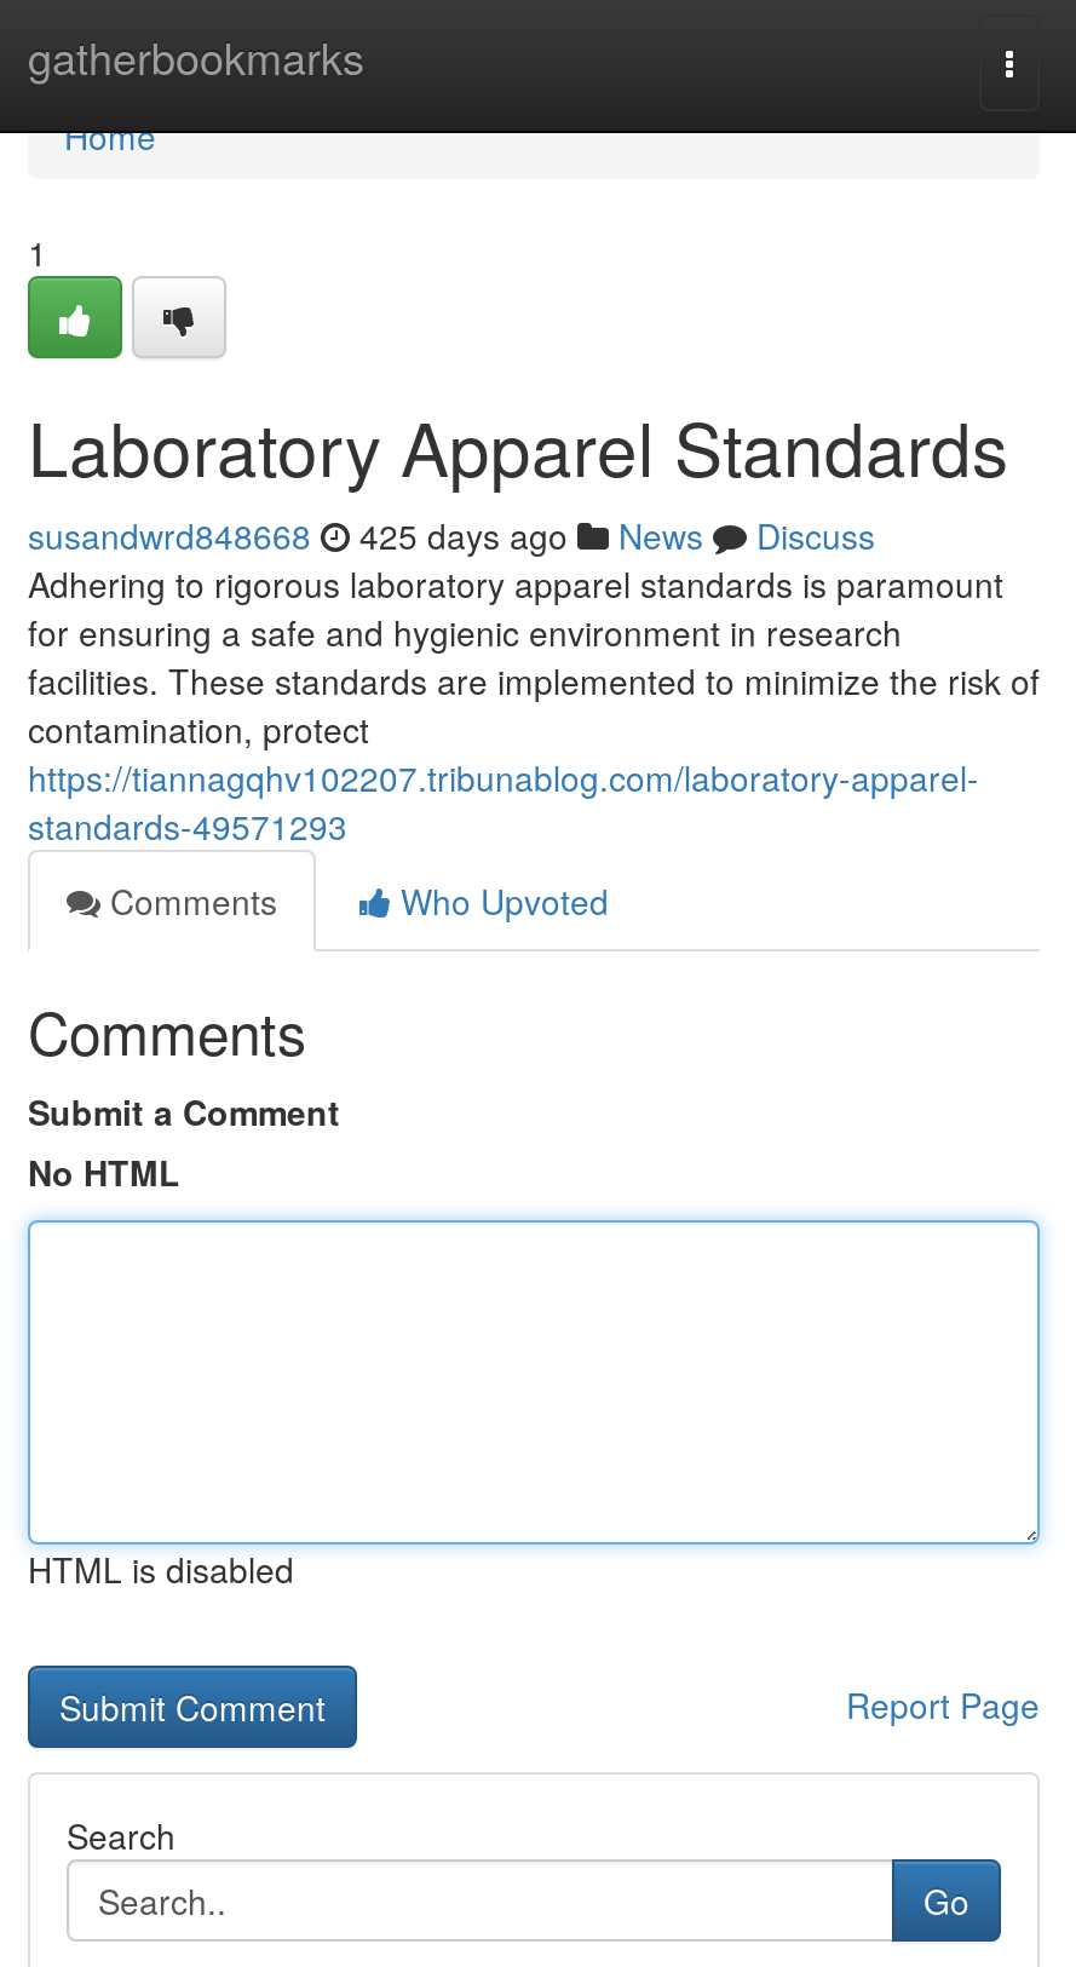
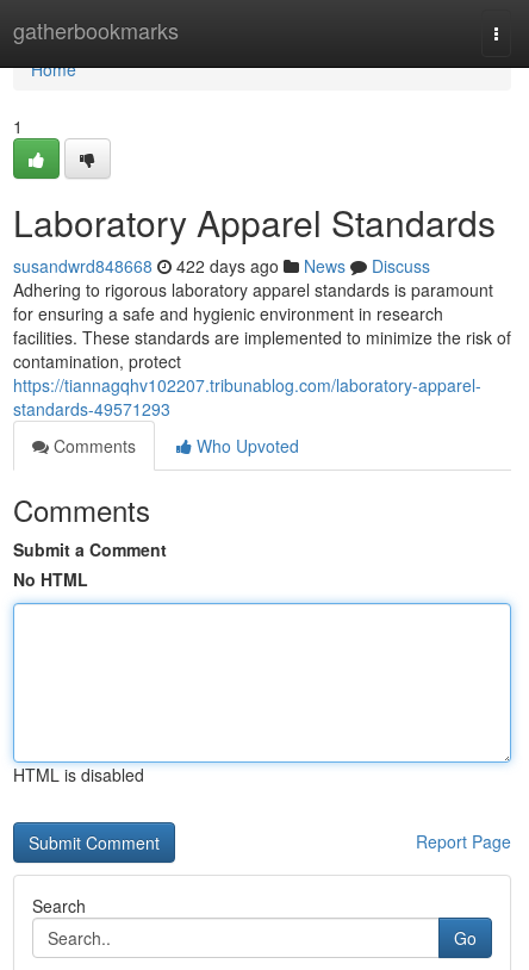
- susandwrd848668 425 days ago News Discuss
+ susandwrd848668 422 days ago News Discuss
